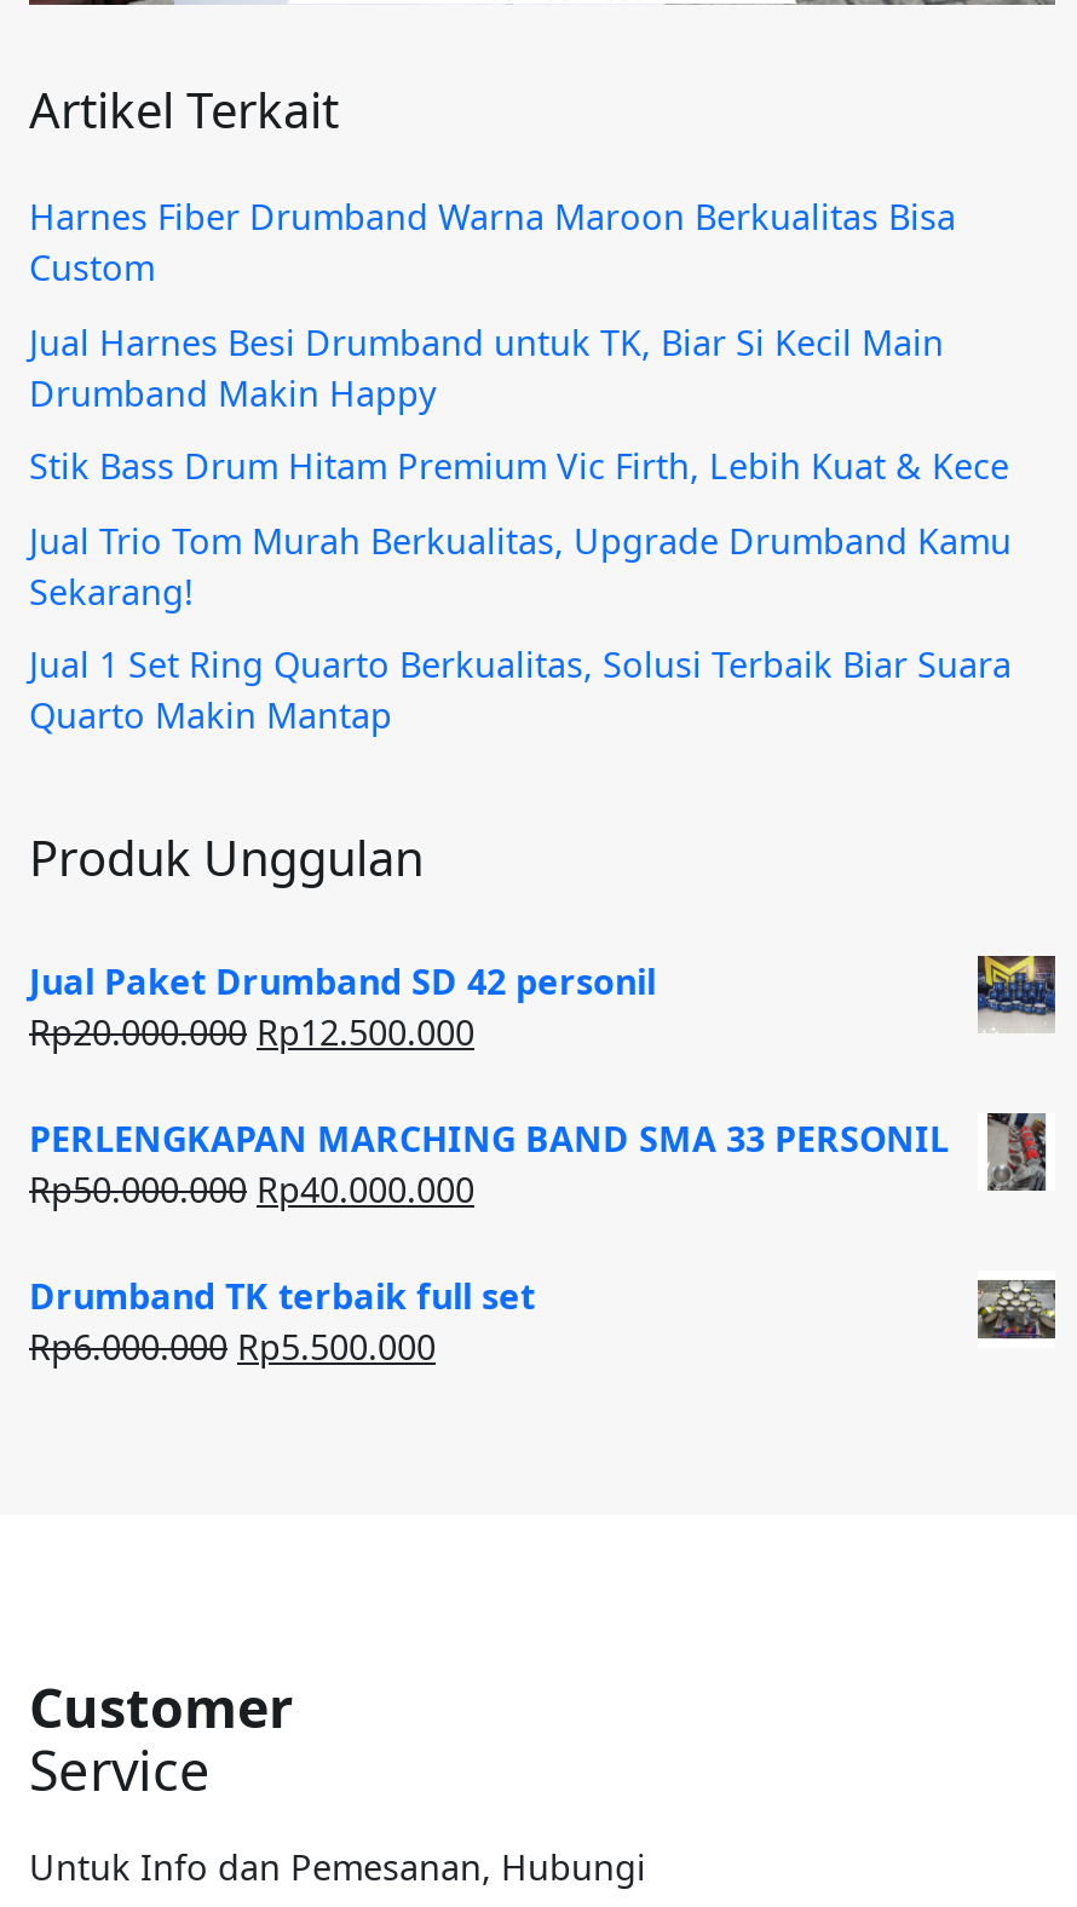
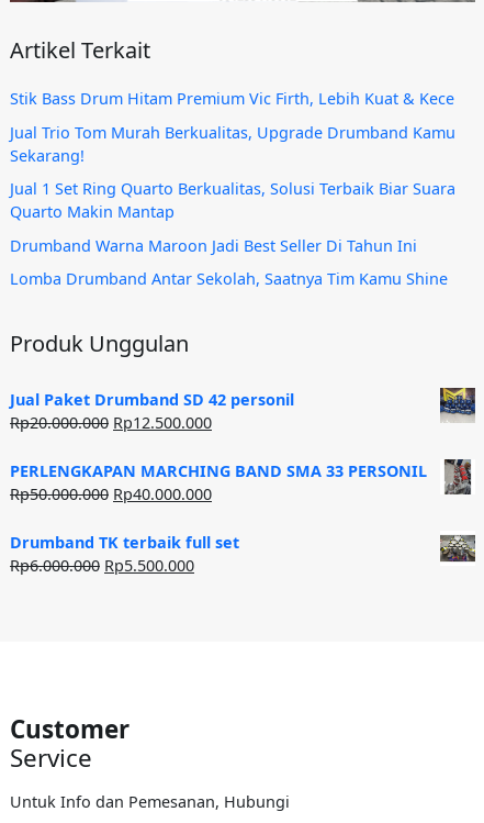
- Harnes Fiber Drumband Warna Maroon Berkualitas Bisa
- Custom
- Jual Harnes Besi Drumband untuk TK, Biar Si Kecil Main
- Drumband Makin Happy

moved up: Stik Bass Drum Hitam Premium Vic Firth, Lebih Kuat & Kece | Jual Trio Tom Murah Berkualitas, Upgrade Drumband Kamu | Sekarang! | Jual 1 Set Ring Quarto Berkualitas, Solusi Terbaik Biar Suara | Quarto Makin Mantap

+ Drumband Warna Maroon Jadi Best Seller Di Tahun Ini
+ Lomba Drumband Antar Sekolah, Saatnya Tim Kamu Shine
